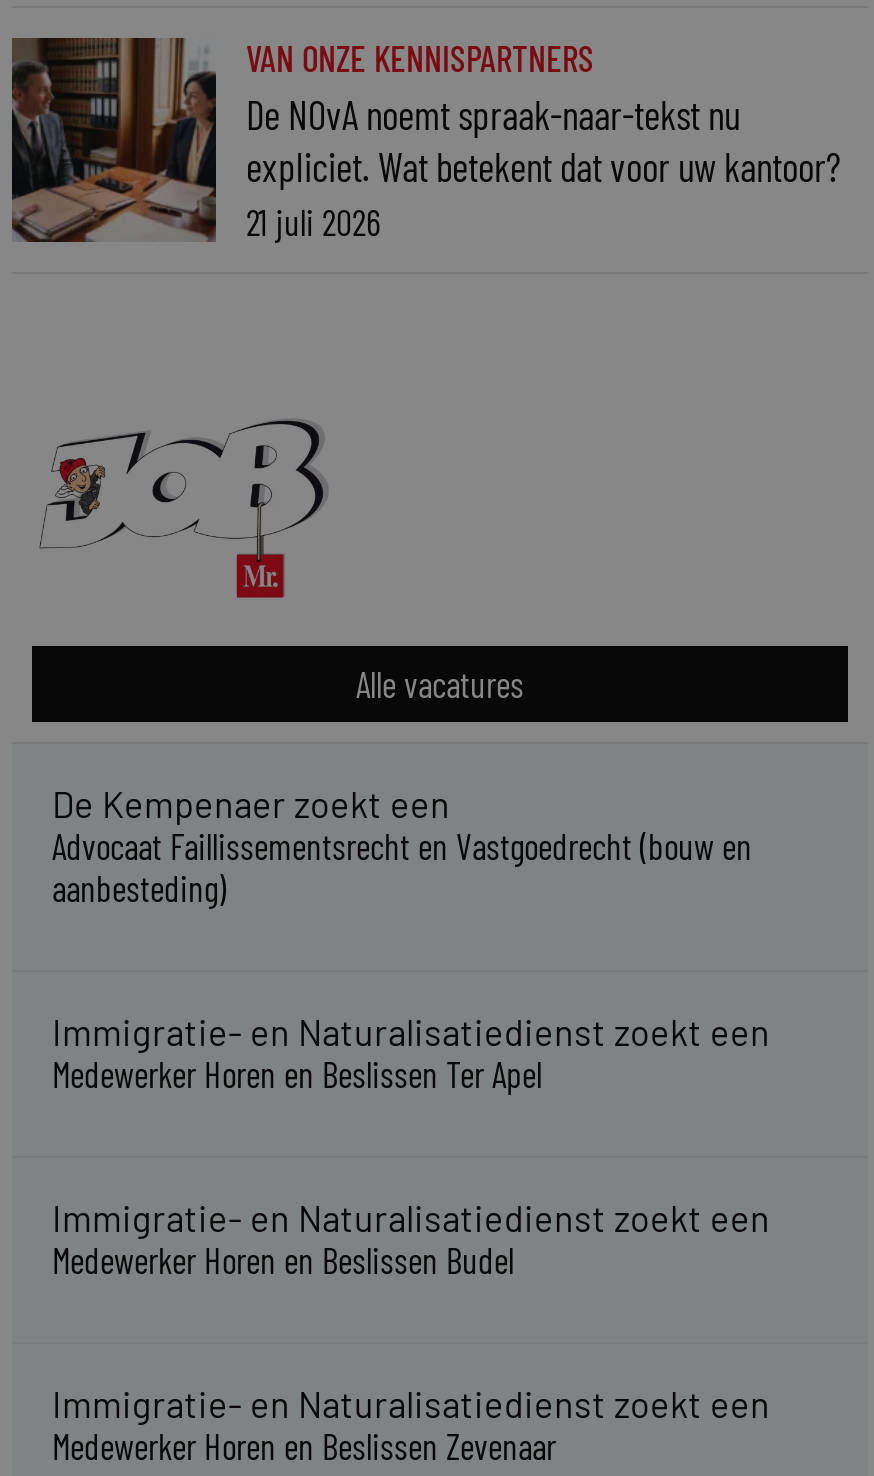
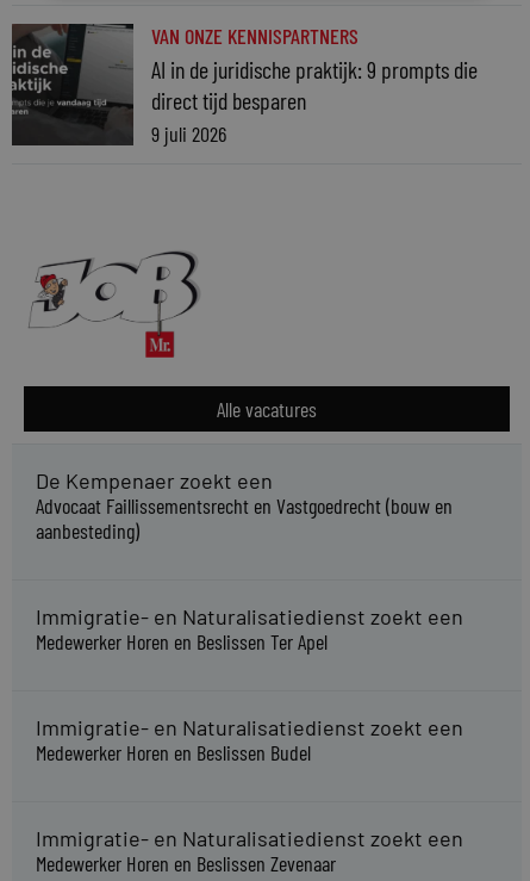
- [image]
- De NOvA noemt spraak-naar-tekst nu
- expliciet. Wat betekent dat voor uw kantoor?
- 21 juli 2026
+ [image]
+ AI in de juridische praktijk: 9 prompts die
+ direct tijd besparen
+ 9 juli 2026
